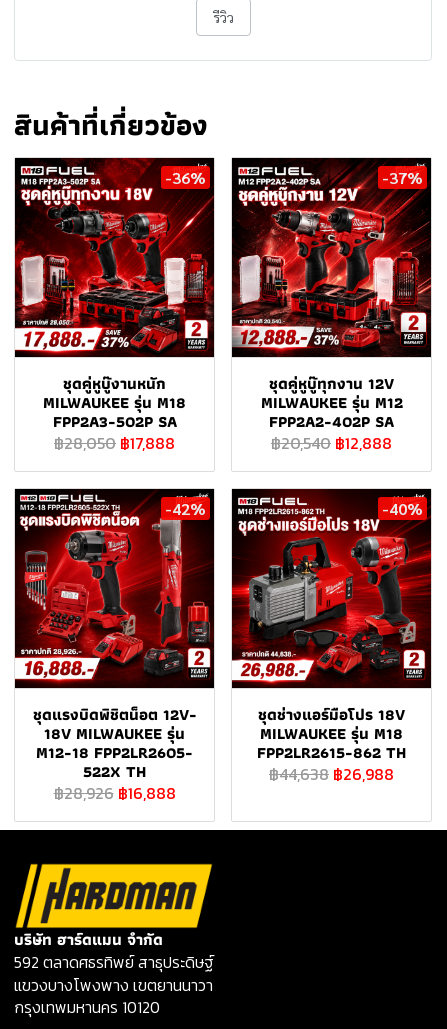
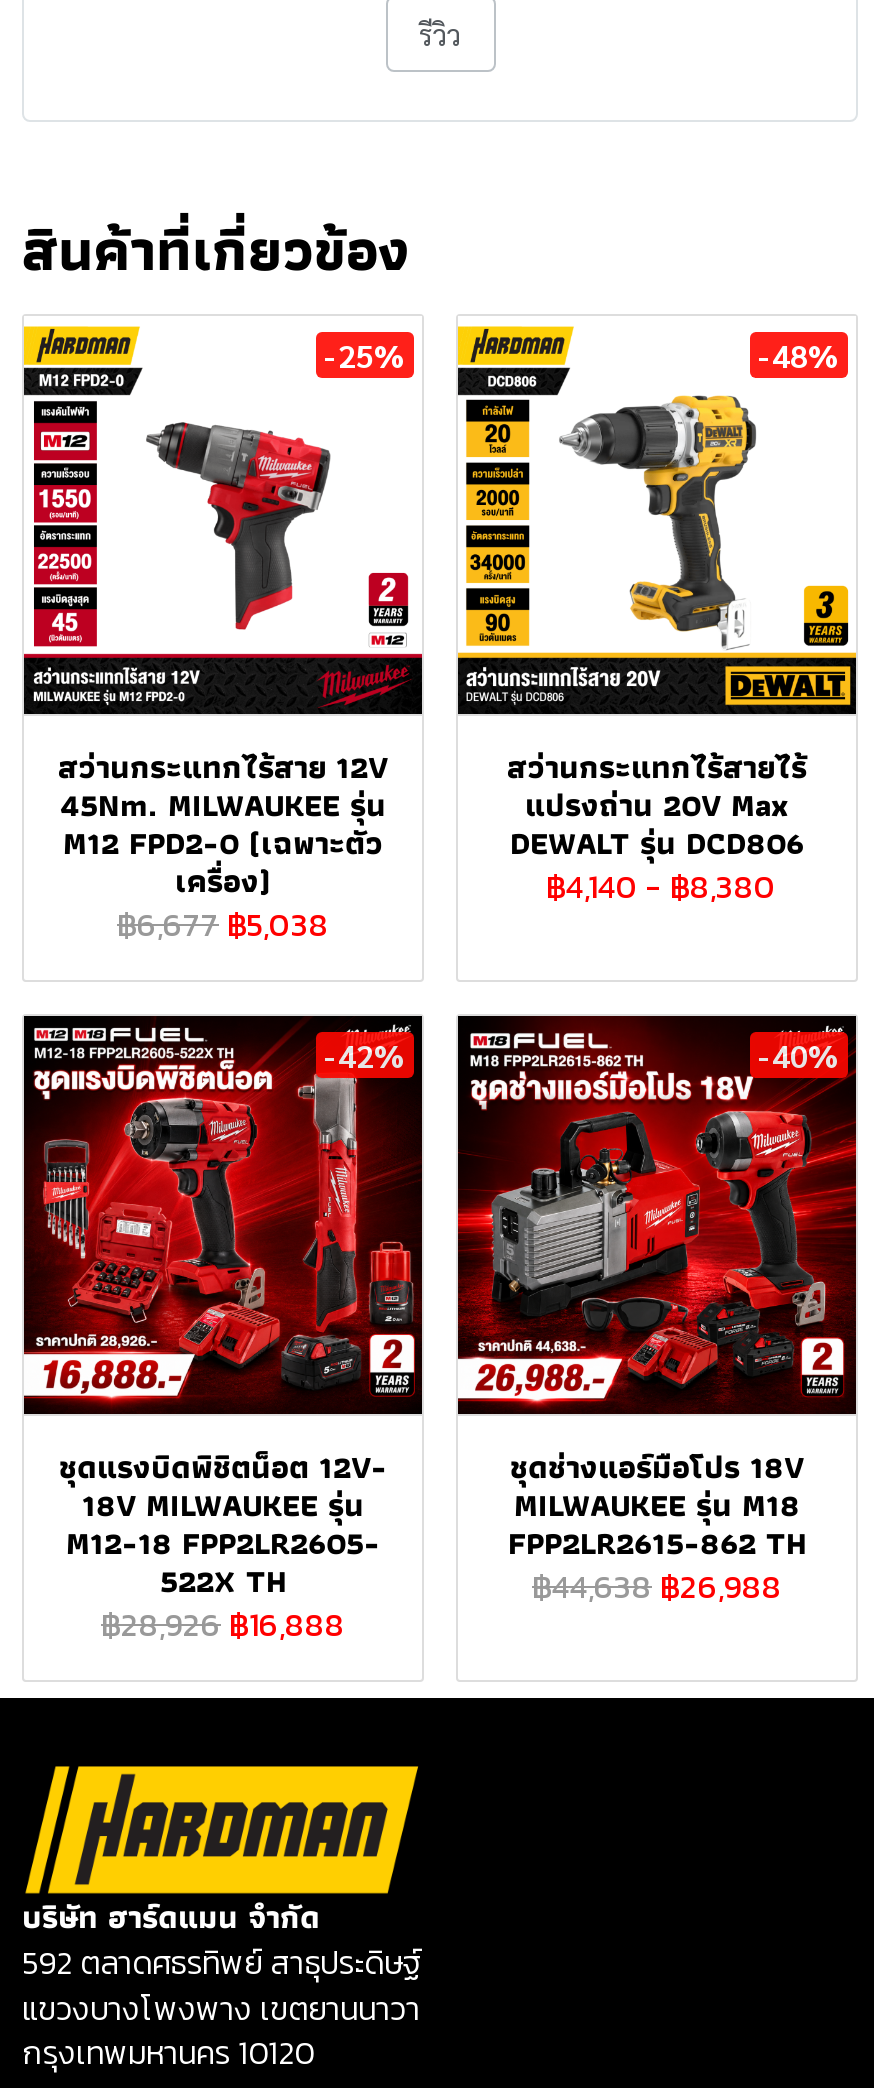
- [image]
- -36%
+ [image]
+ -25%

- [image]
- -37%
+ [image]
+ -48%

- ชุดคู่หูบู๊งานหนัก
- MILWAUKEE รุ่น M18
- FPP2A3-502P SA
- ฿28,050 ฿17,888
+ สว่านกระแทกไร้สาย 12V
+ 45Nm. MILWAUKEE รุ่น
+ M12 FPD2-0 (เฉพาะตัว
+ เครื่อง)
+ ฿6,677 ฿5,038

- ชุดคู่หูบู๊ทุกงาน 12V
- MILWAUKEE รุ่น M12
- FPP2A2-402P SA
- ฿20,540 ฿12,888
+ สว่านกระแทกไร้สายไร้
+ แปรงถ่าน 20V Max
+ DEWALT รุ่น DCD806
+ ฿4,140 - ฿8,380
